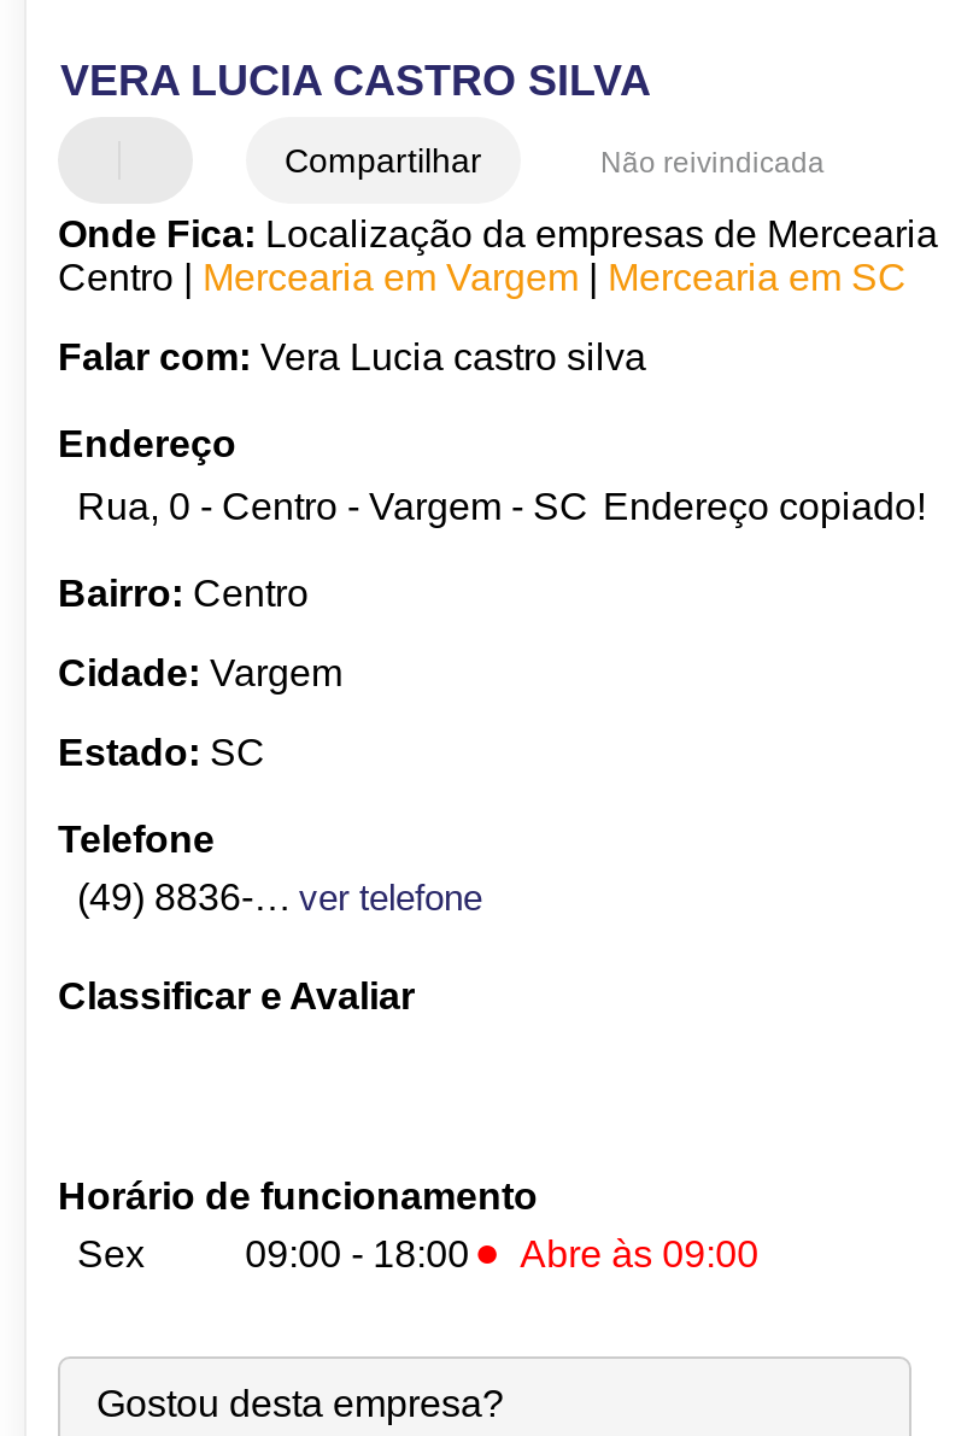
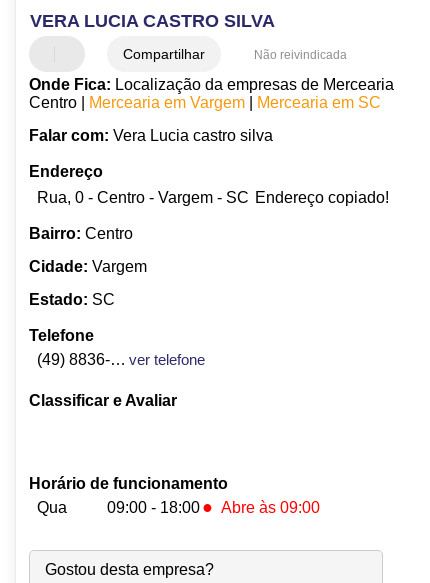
- Sex
+ Qua
